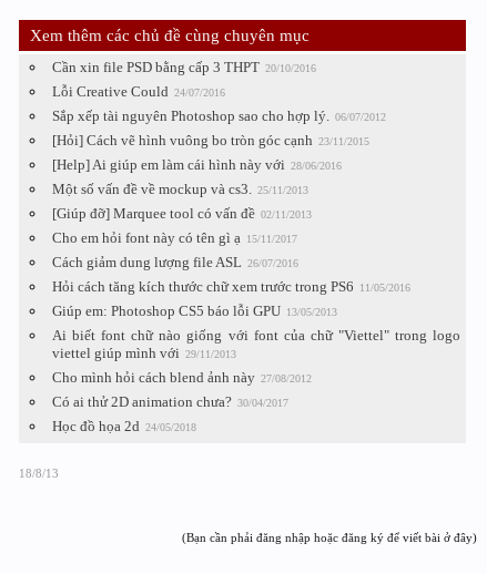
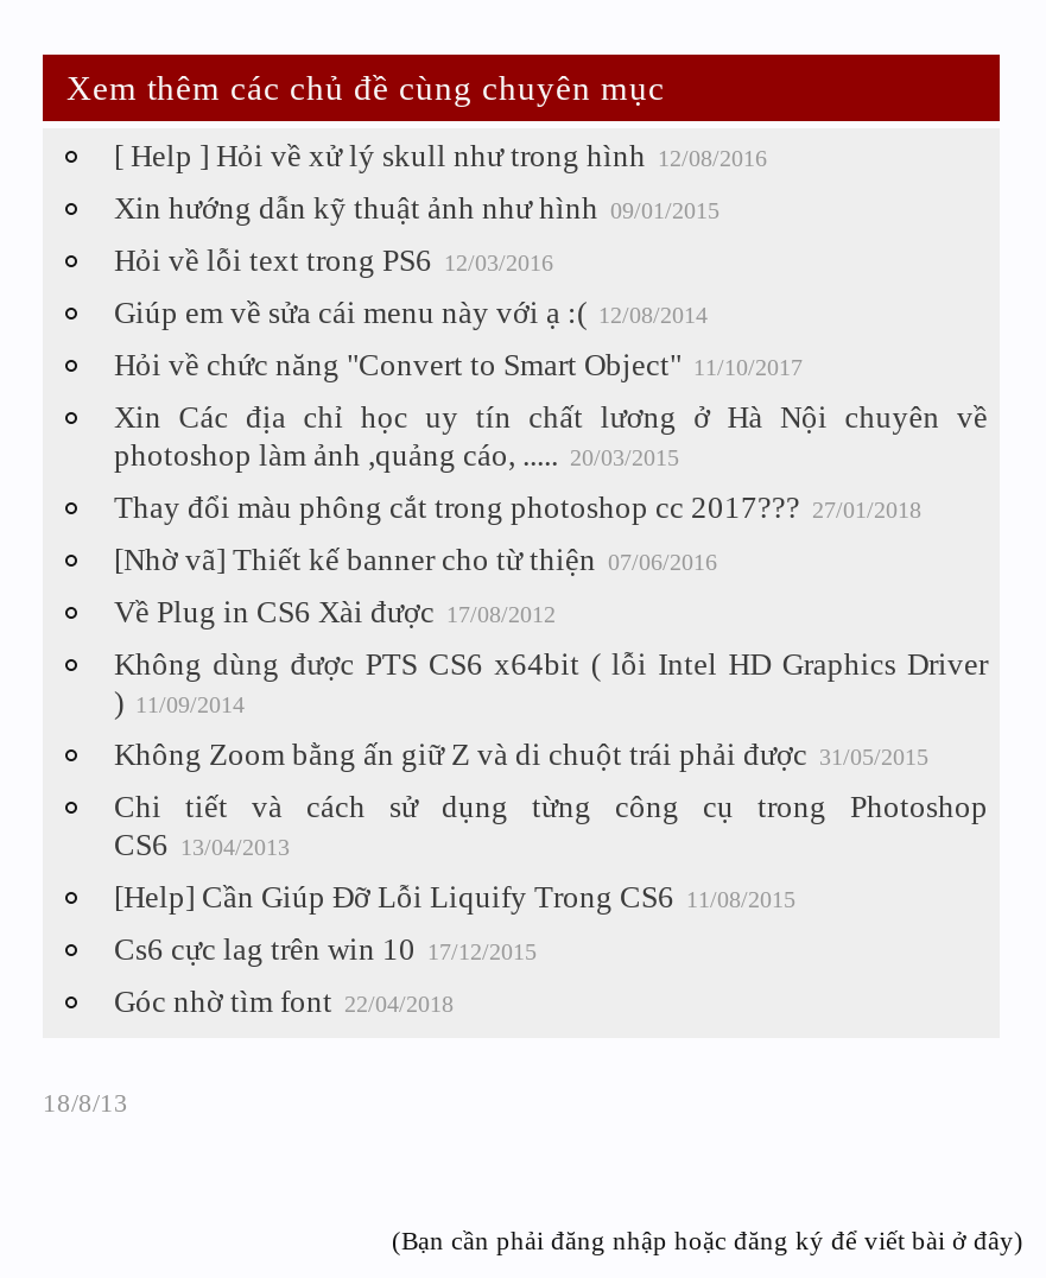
- Cần xin file PSD bằng cấp 3 THPT 20/10/2016
+ [ Help ] Hỏi về xử lý skull như trong hình 12/08/2016

- Lỗi Creative Could 24/07/2016
+ Xin hướng dẫn kỹ thuật ảnh như hình 09/01/2015

- Sắp xếp tài nguyên Photoshop sao cho hợp lý. 06/07/2012
+ Hỏi về lỗi text trong PS6 12/03/2016

- [Hỏi] Cách vẽ hình vuông bo tròn góc cạnh 23/11/2015
+ Giúp em về sửa cái menu này với ạ :( 12/08/2014

- [Help] Ai giúp em làm cái hình này với 28/06/2016
+ Hỏi về chức năng "Convert to Smart Object" 11/10/2017

- Một số vấn đề về mockup và cs3. 25/11/2013
+ Xin Các địa chỉ học uy tín chất lương ở Hà Nội chuyên về
+ photoshop làm ảnh ,quảng cáo, ..... 20/03/2015

- [Giúp đỡ] Marquee tool có vấn đề 02/11/2013
+ Thay đổi màu phông cắt trong photoshop cc 2017??? 27/01/2018

- Cho em hỏi font này có tên gì ạ 15/11/2017
+ [Nhờ vã] Thiết kế banner cho từ thiện 07/06/2016

- Cách giảm dung lượng file ASL 26/07/2016
+ Về Plug in CS6 Xài được 17/08/2012

- Hỏi cách tăng kích thước chữ xem trước trong PS6 11/05/2016
+ Không dùng được PTS CS6 x64bit ( lỗi Intel HD Graphics Driver
+ ) 11/09/2014

- Giúp em: Photoshop CS5 báo lỗi GPU 13/05/2013
+ Không Zoom bằng ấn giữ Z và di chuột trái phải được 31/05/2015

- Ai biết font chữ nào giống với font của chữ "Viettel" trong logo
- viettel giúp mình với 29/11/2013
+ Chi tiết và cách sử dụng từng công cụ trong Photoshop
+ CS6 13/04/2013

- Cho mình hỏi cách blend ảnh này 27/08/2012
+ [Help] Cần Giúp Đỡ Lỗi Liquify Trong CS6 11/08/2015

- Có ai thử 2D animation chưa? 30/04/2017
+ Cs6 cực lag trên win 10 17/12/2015

- Học đồ họa 2d 24/05/2018
+ Góc nhờ tìm font 22/04/2018
